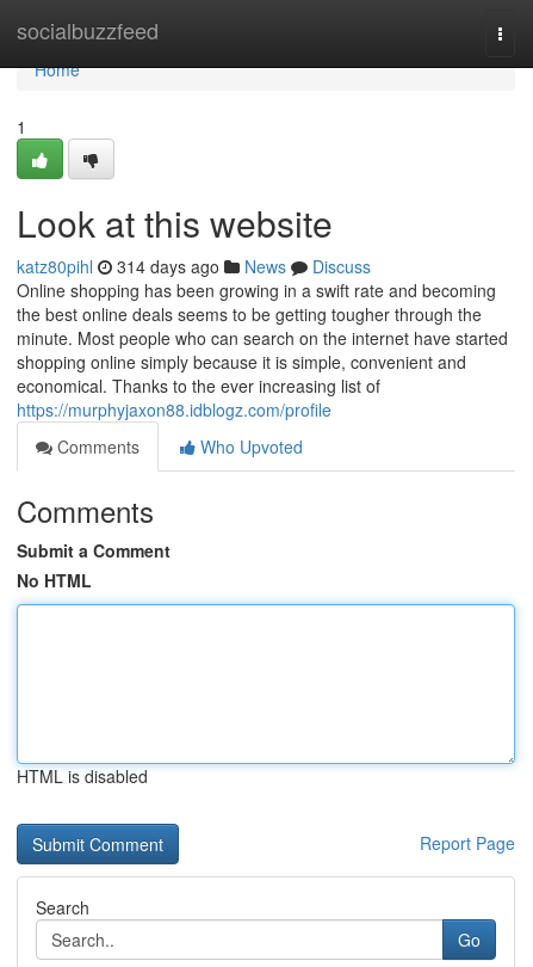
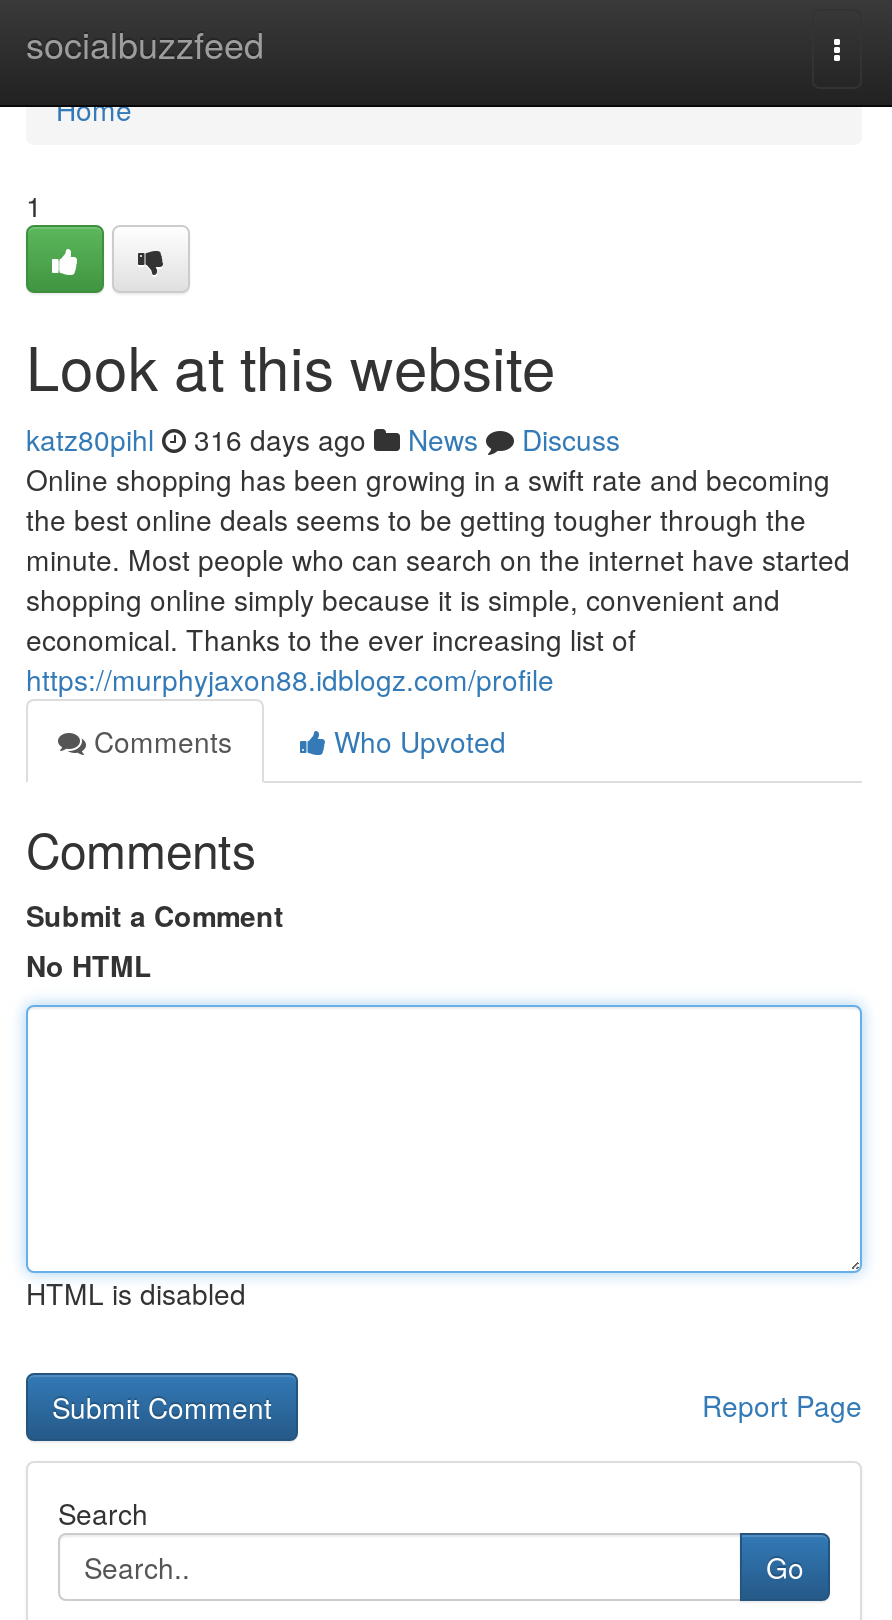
- katz80pihl 314 days ago News Discuss
+ katz80pihl 316 days ago News Discuss
